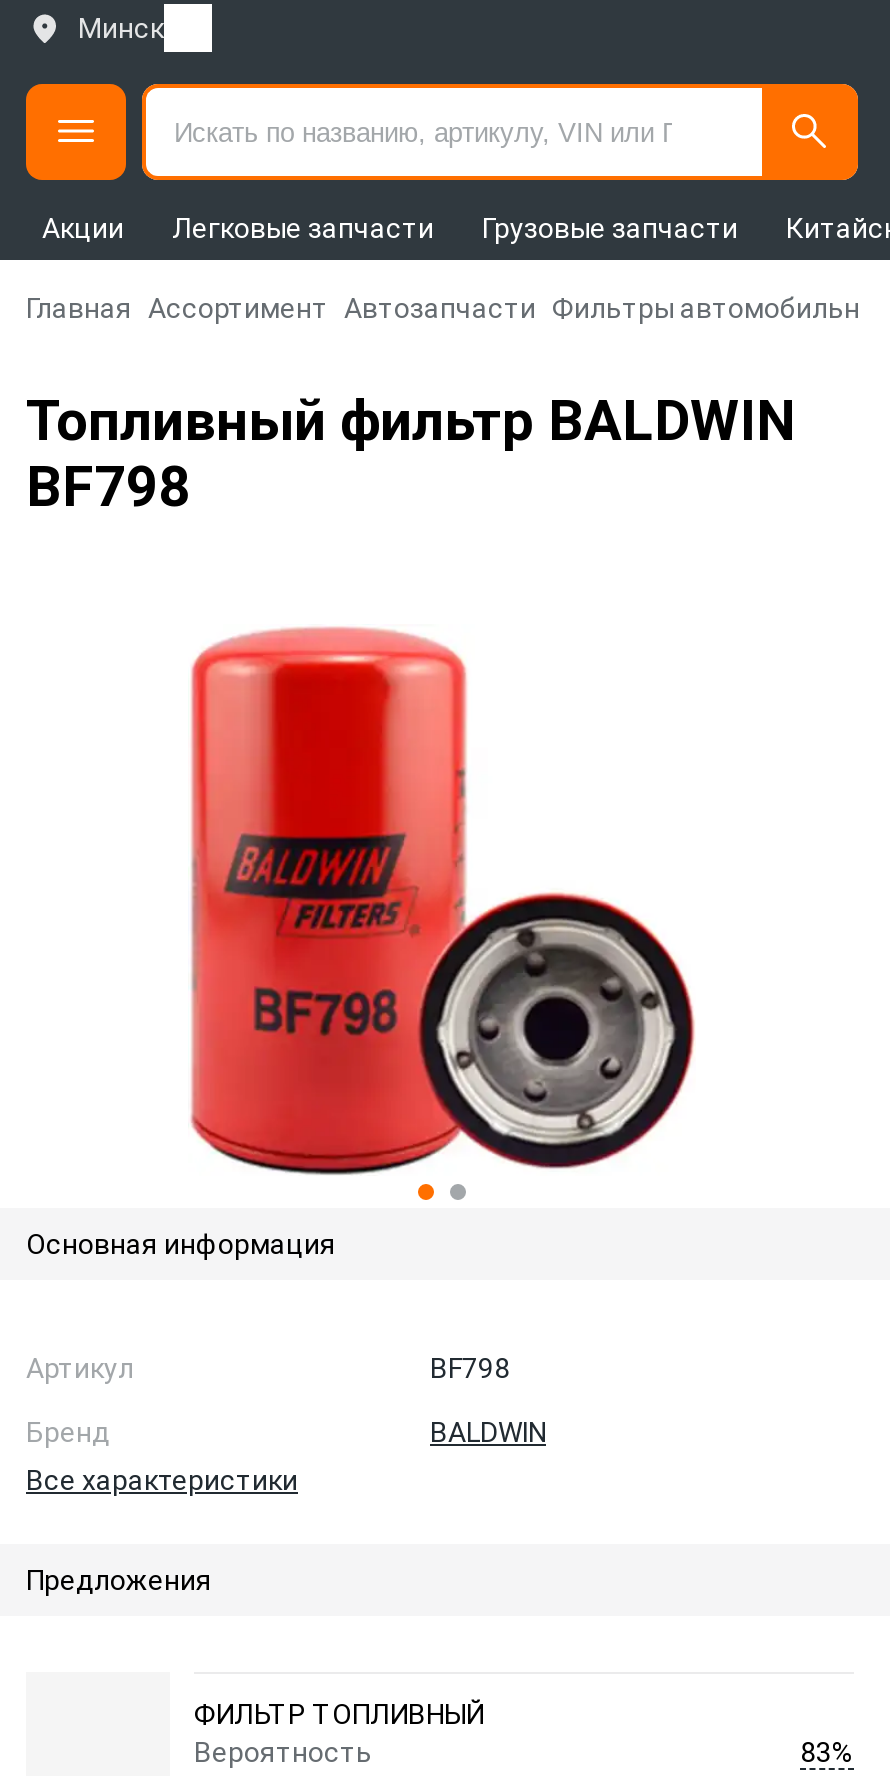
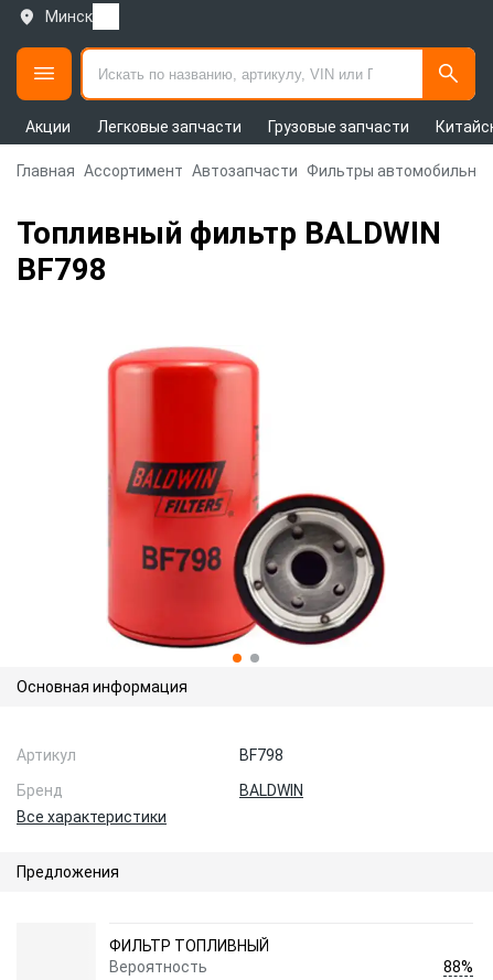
- 83%
+ 88%
